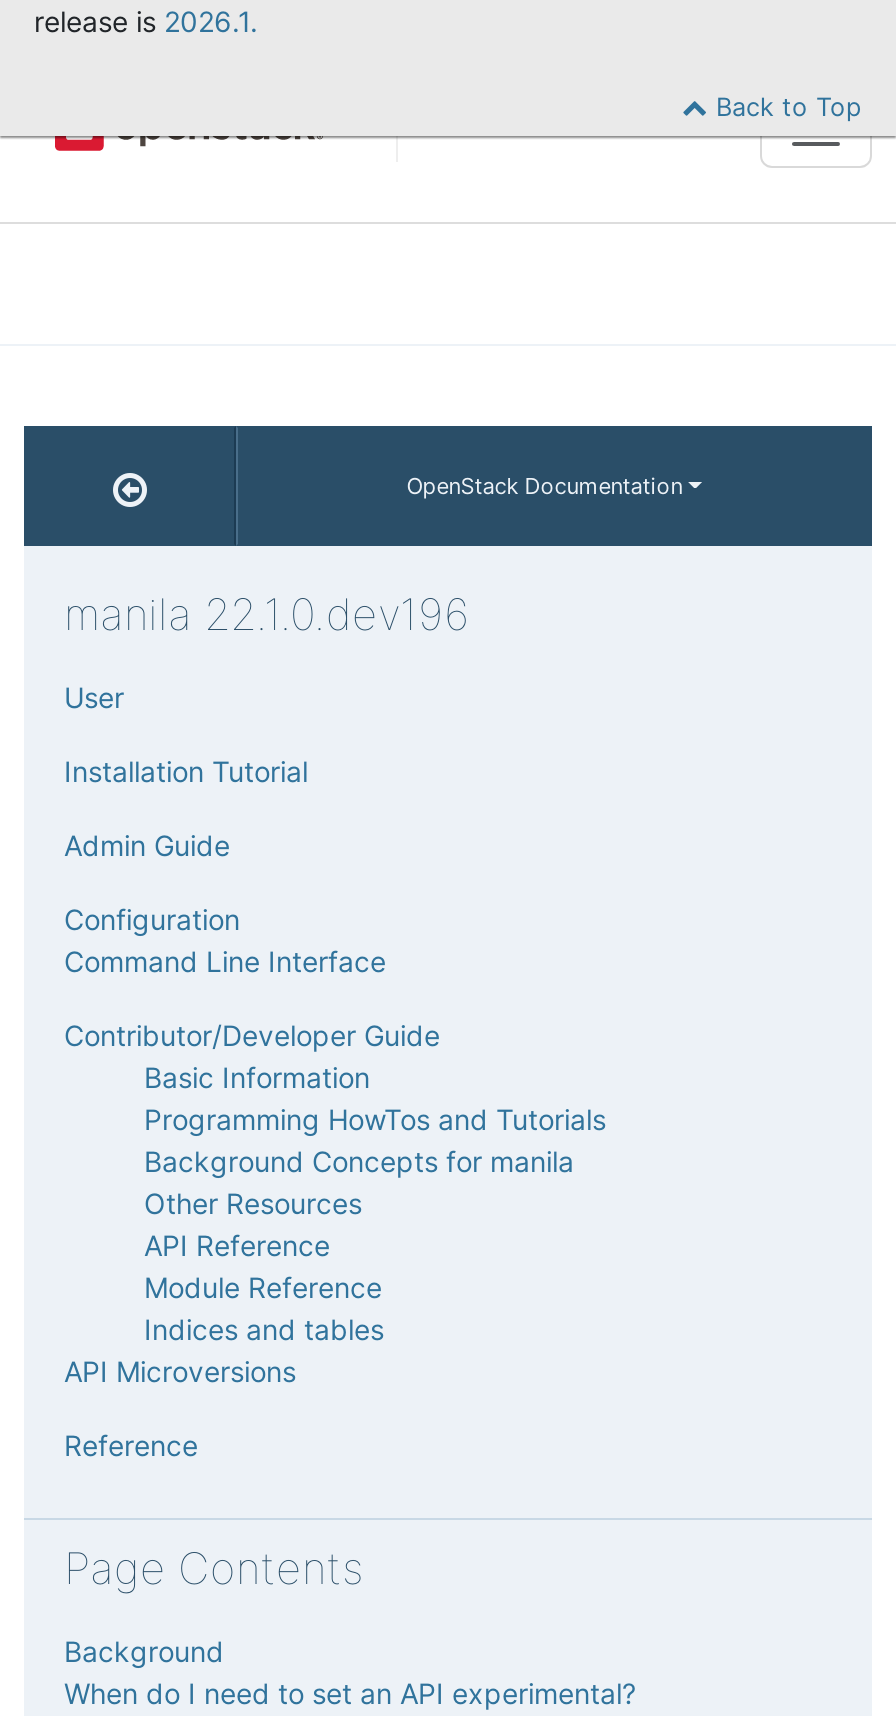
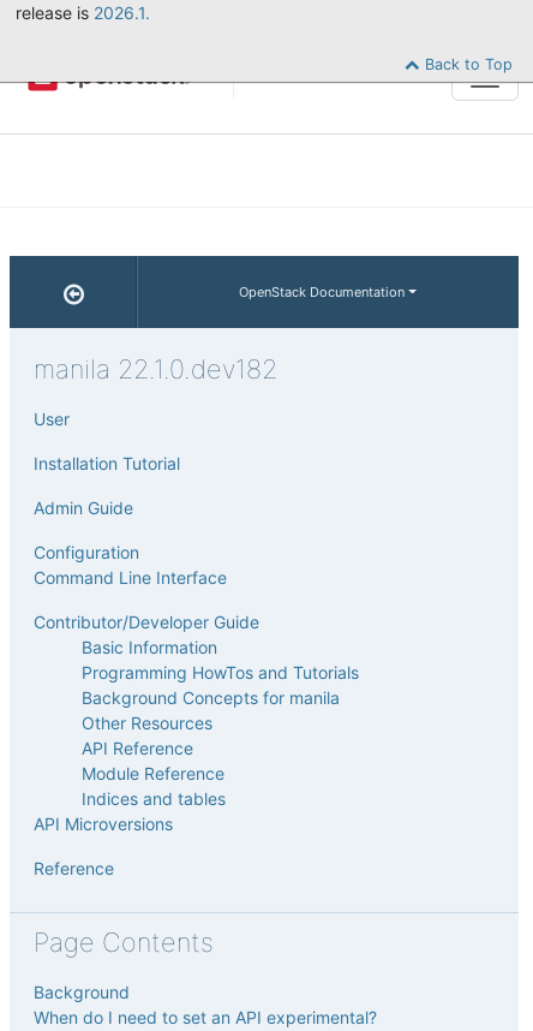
- manila 22.1.0.dev196
+ manila 22.1.0.dev182
